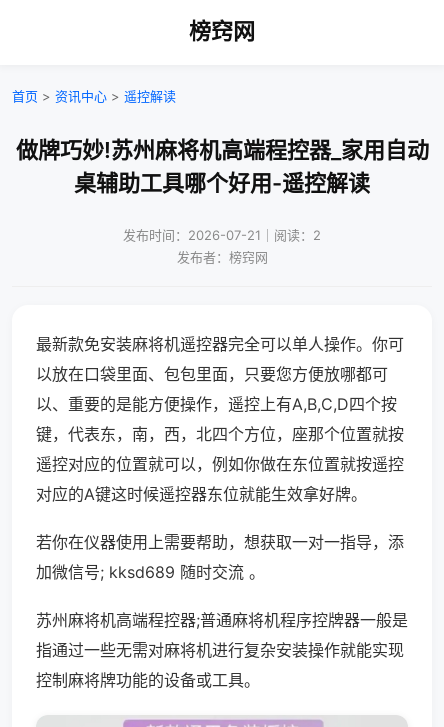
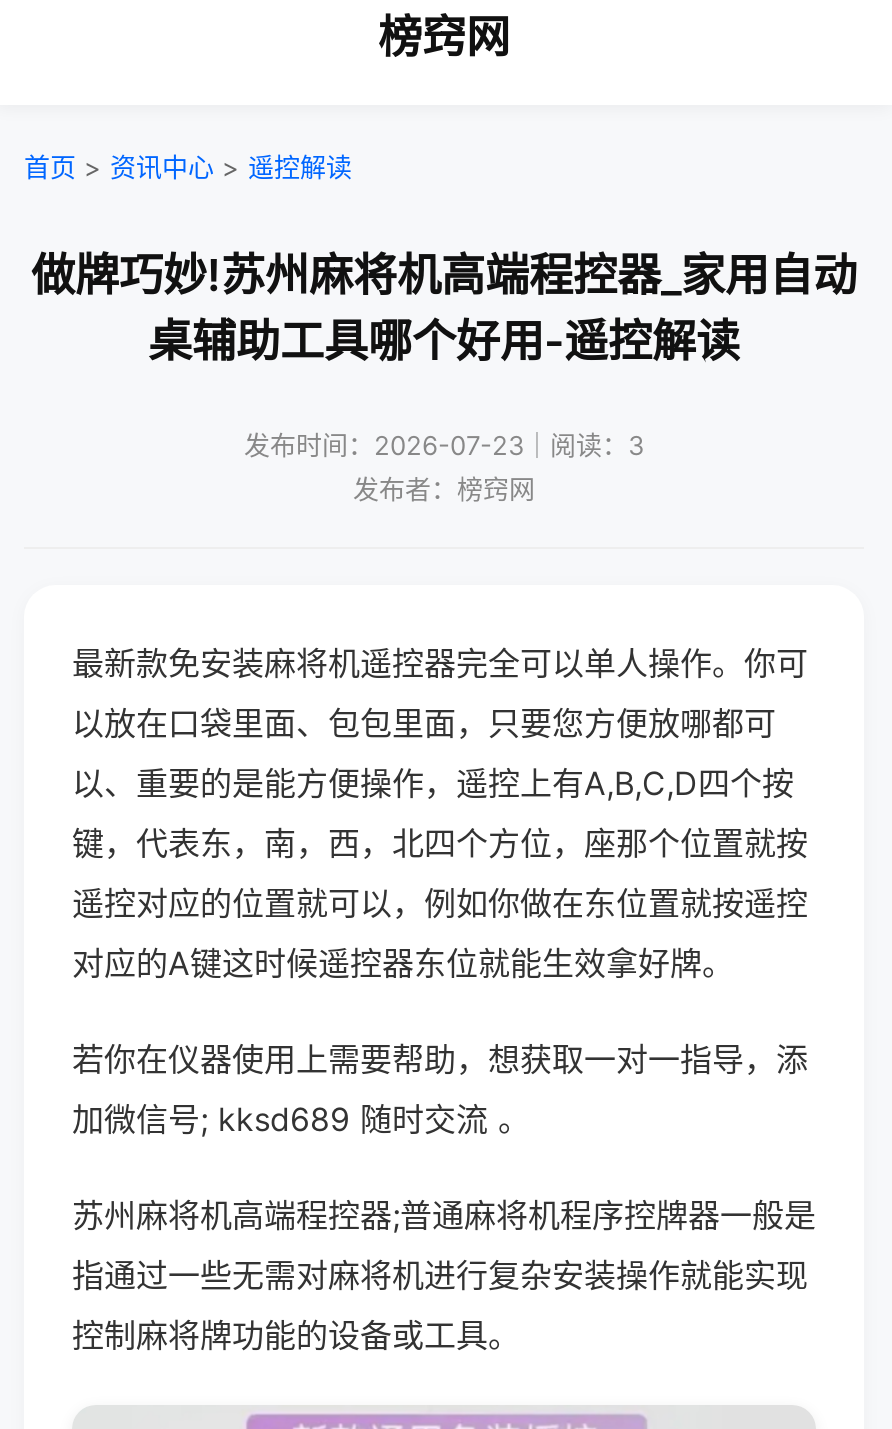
- 发布时间：2026-07-21｜阅读：2
+ 发布时间：2026-07-23｜阅读：3
